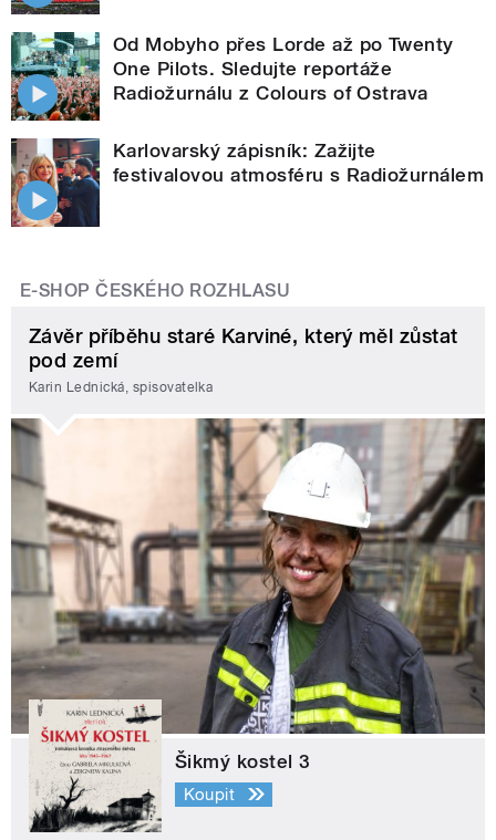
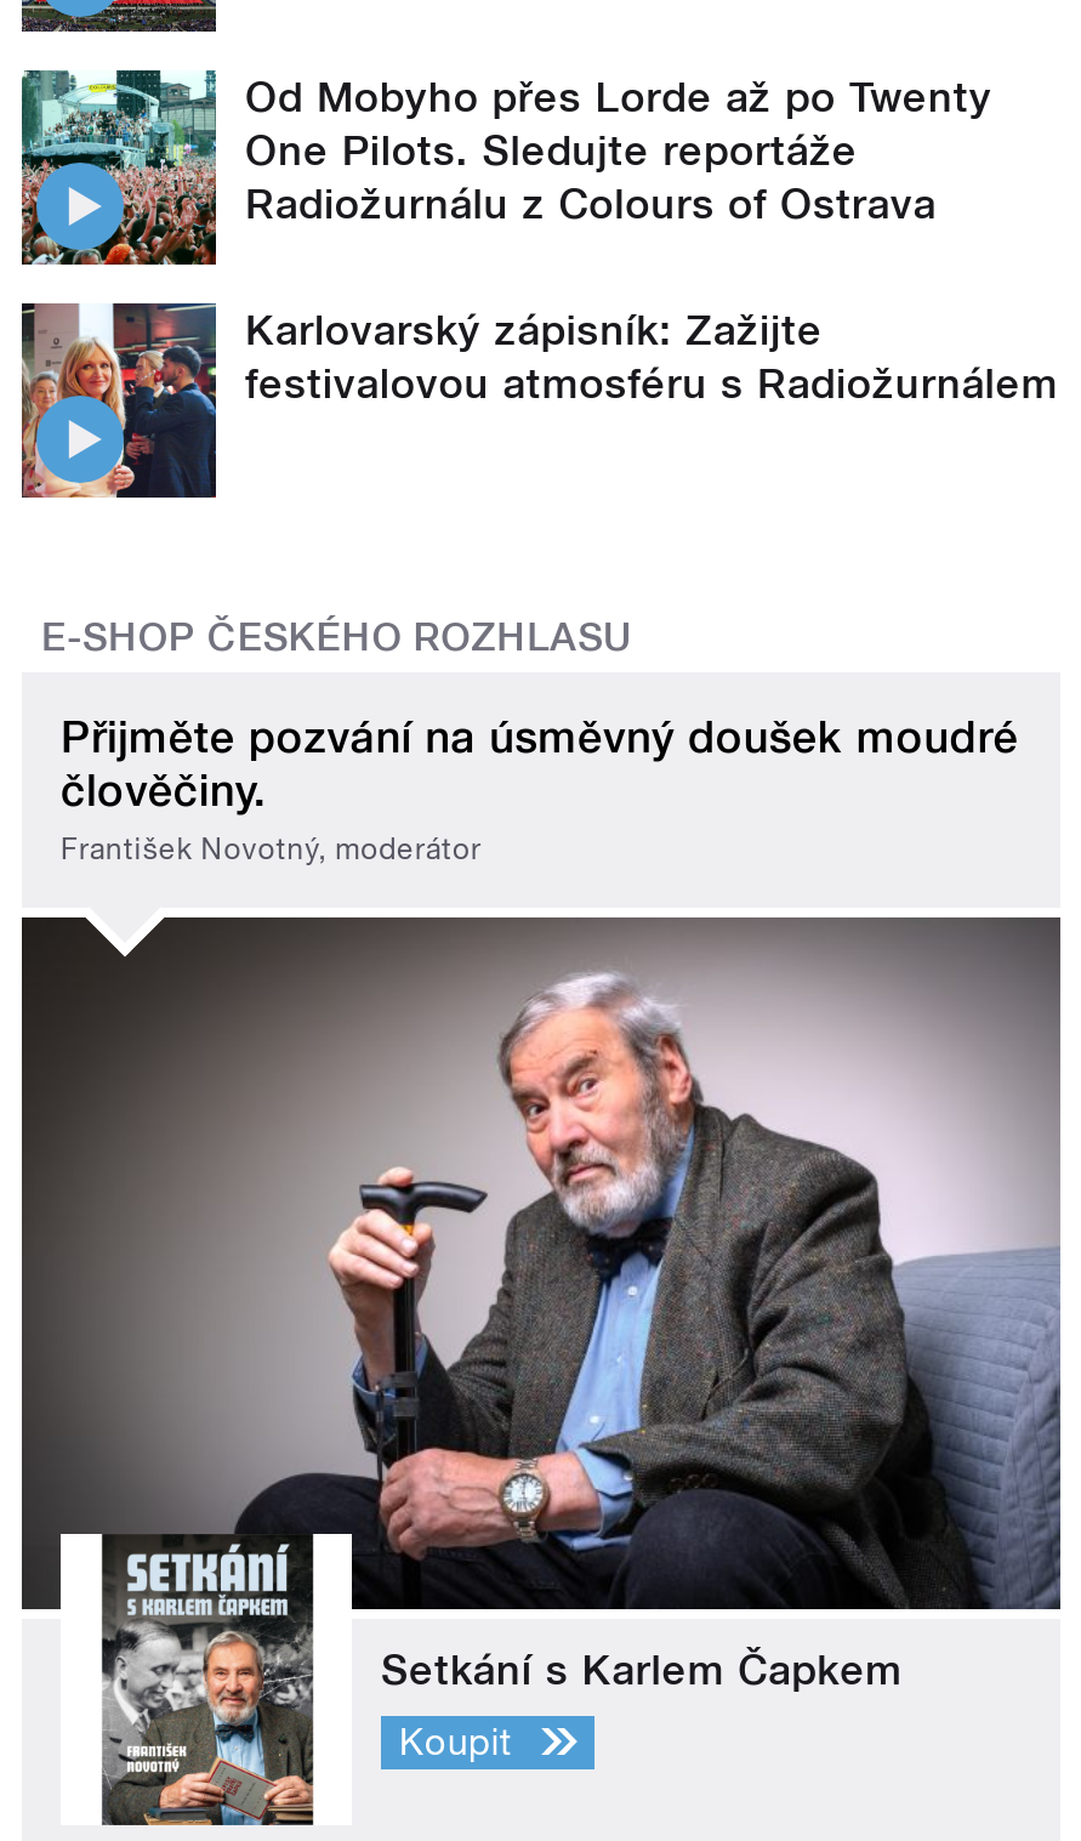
- Závěr příběhu staré Karviné, který měl zůstat
- pod zemí
- Karin Lednická, spisovatelka
+ Přijměte pozvání na úsměvný doušek moudré
+ člověčiny.
+ František Novotný, moderátor

- [image]
- Šikmý kostel 3
+ [image]
+ Setkání s Karlem Čapkem
